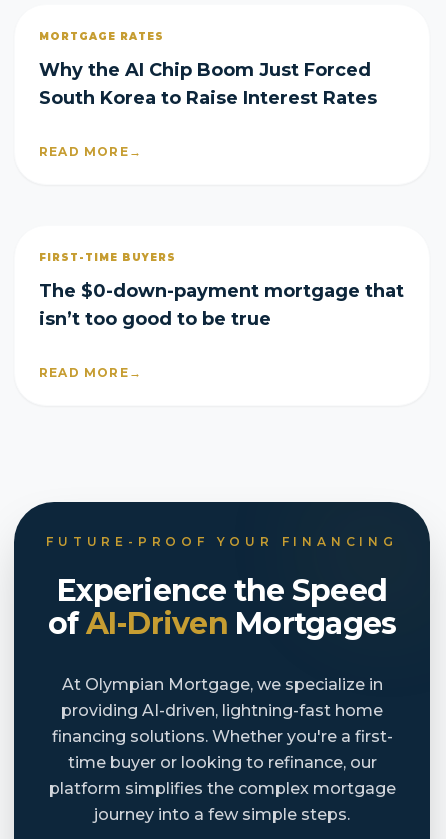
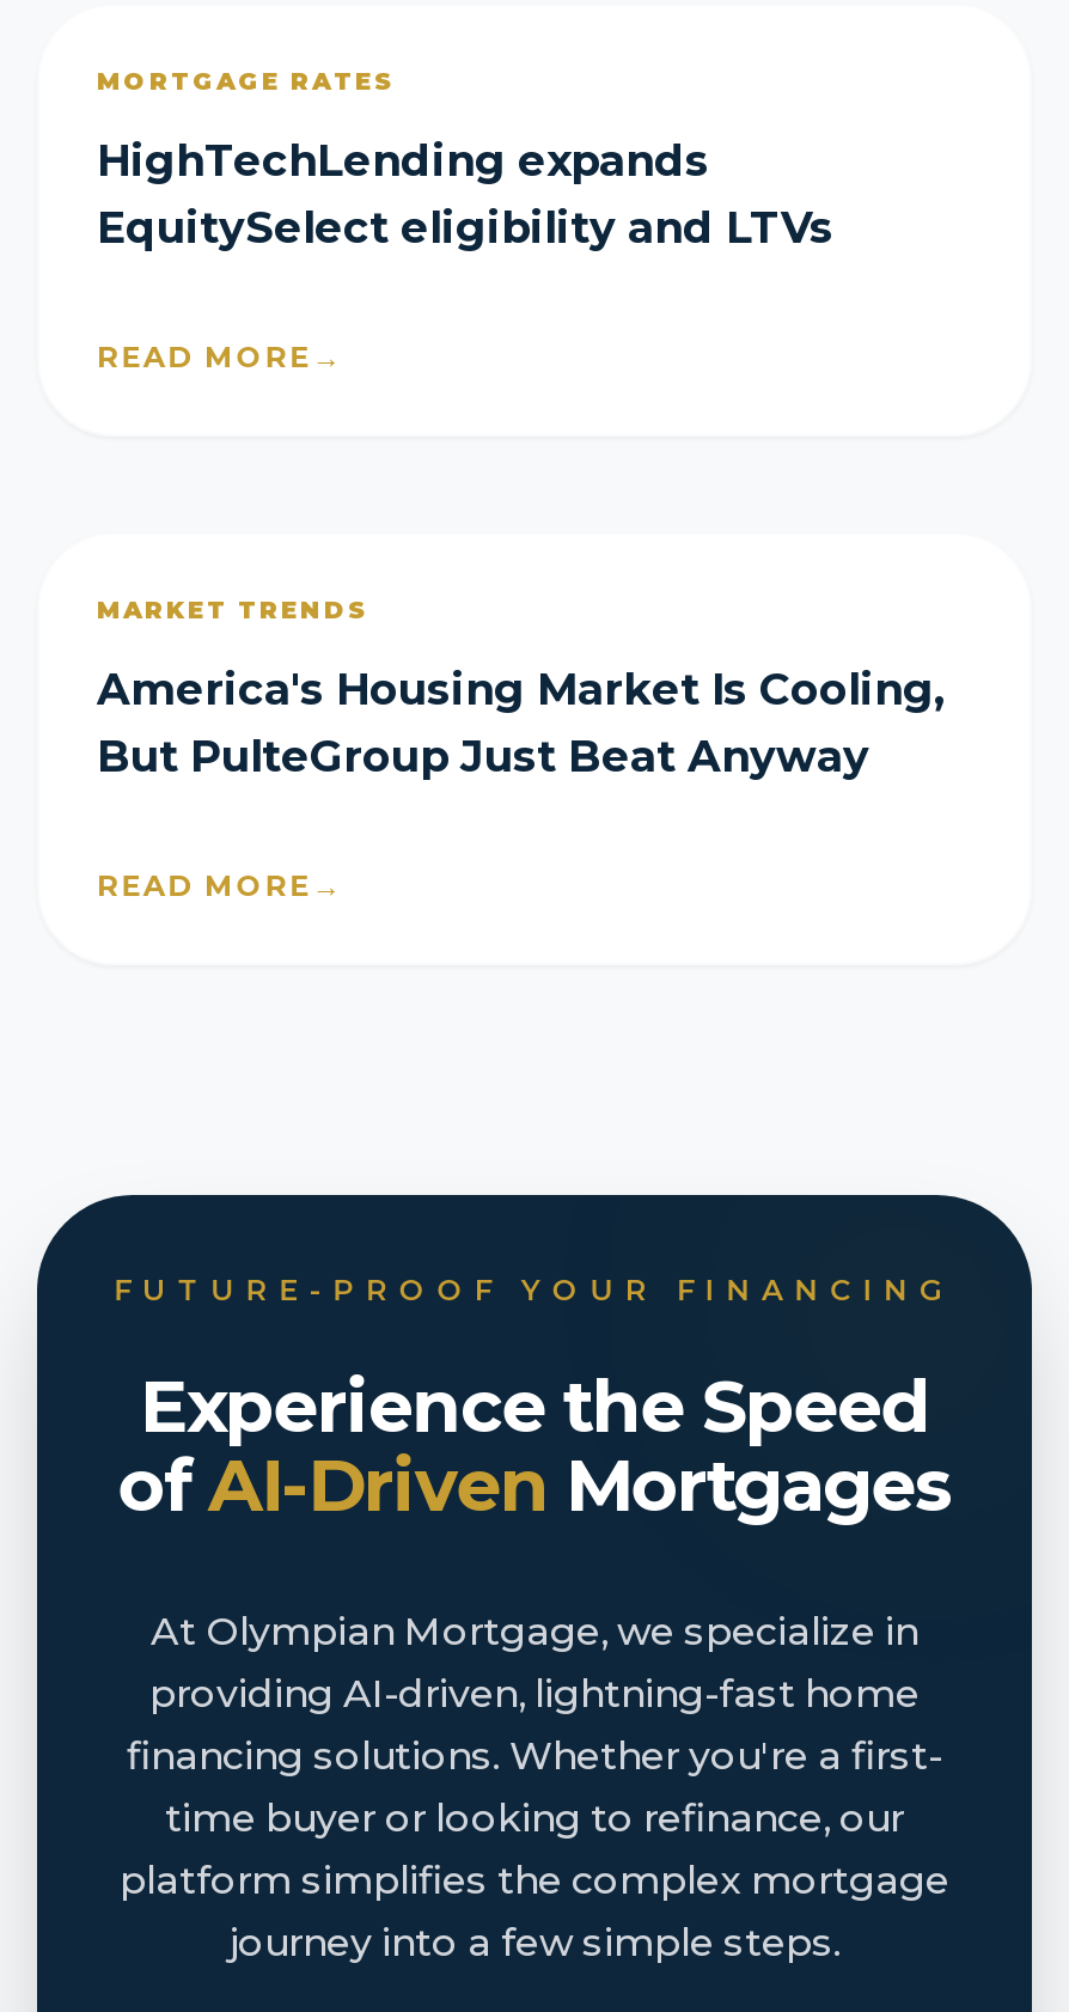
- Why the AI Chip Boom Just Forced
- South Korea to Raise Interest Rates
+ HighTechLending expands
+ EquitySelect eligibility and LTVs

- FIRST-TIME BUYERS
+ MARKET TRENDS

- The $0-down-payment mortgage that
- isn’t too good to be true
+ America's Housing Market Is Cooling,
+ But PulteGroup Just Beat Anyway
